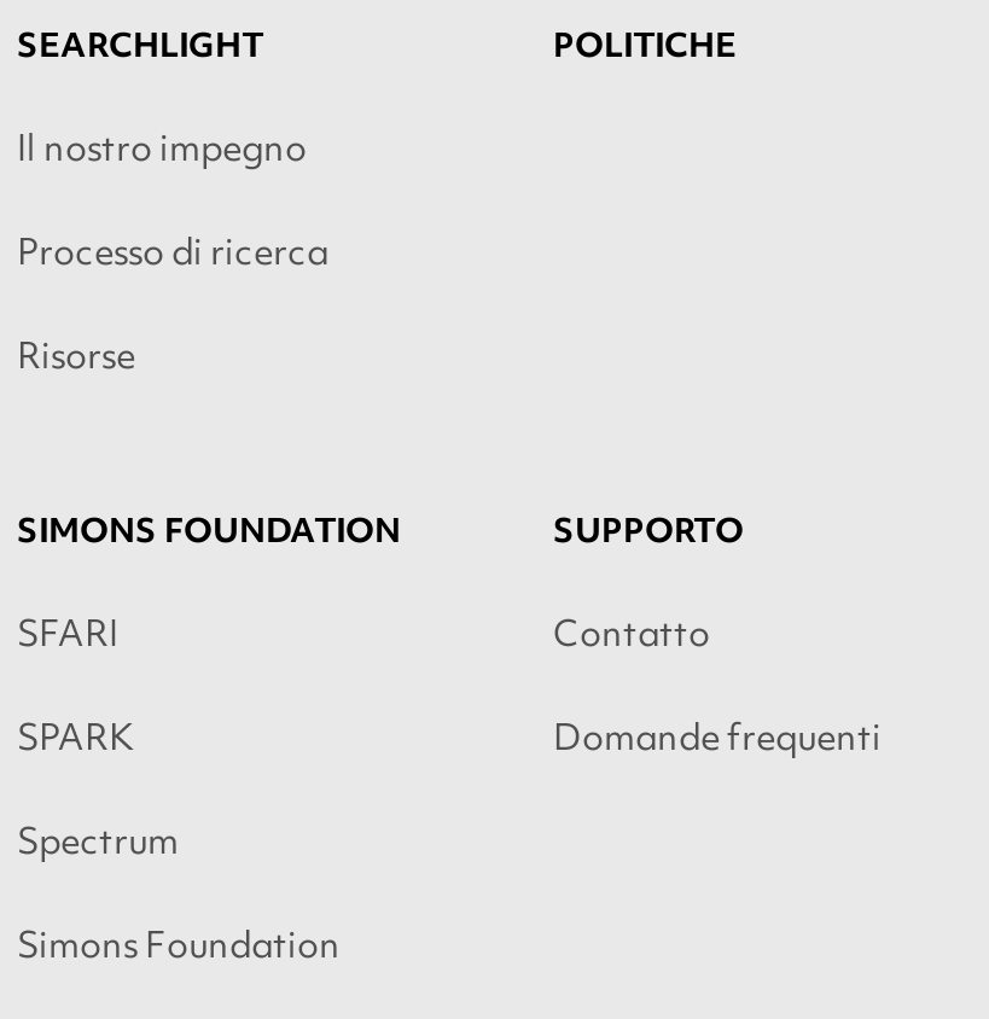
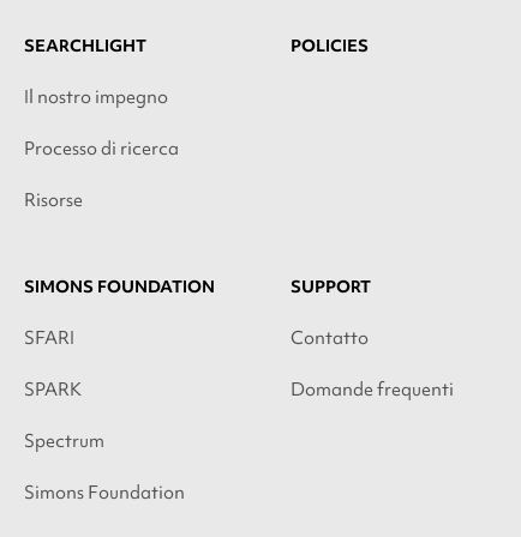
- POLITICHE
+ POLICIES

- SUPPORTO
+ SUPPORT
